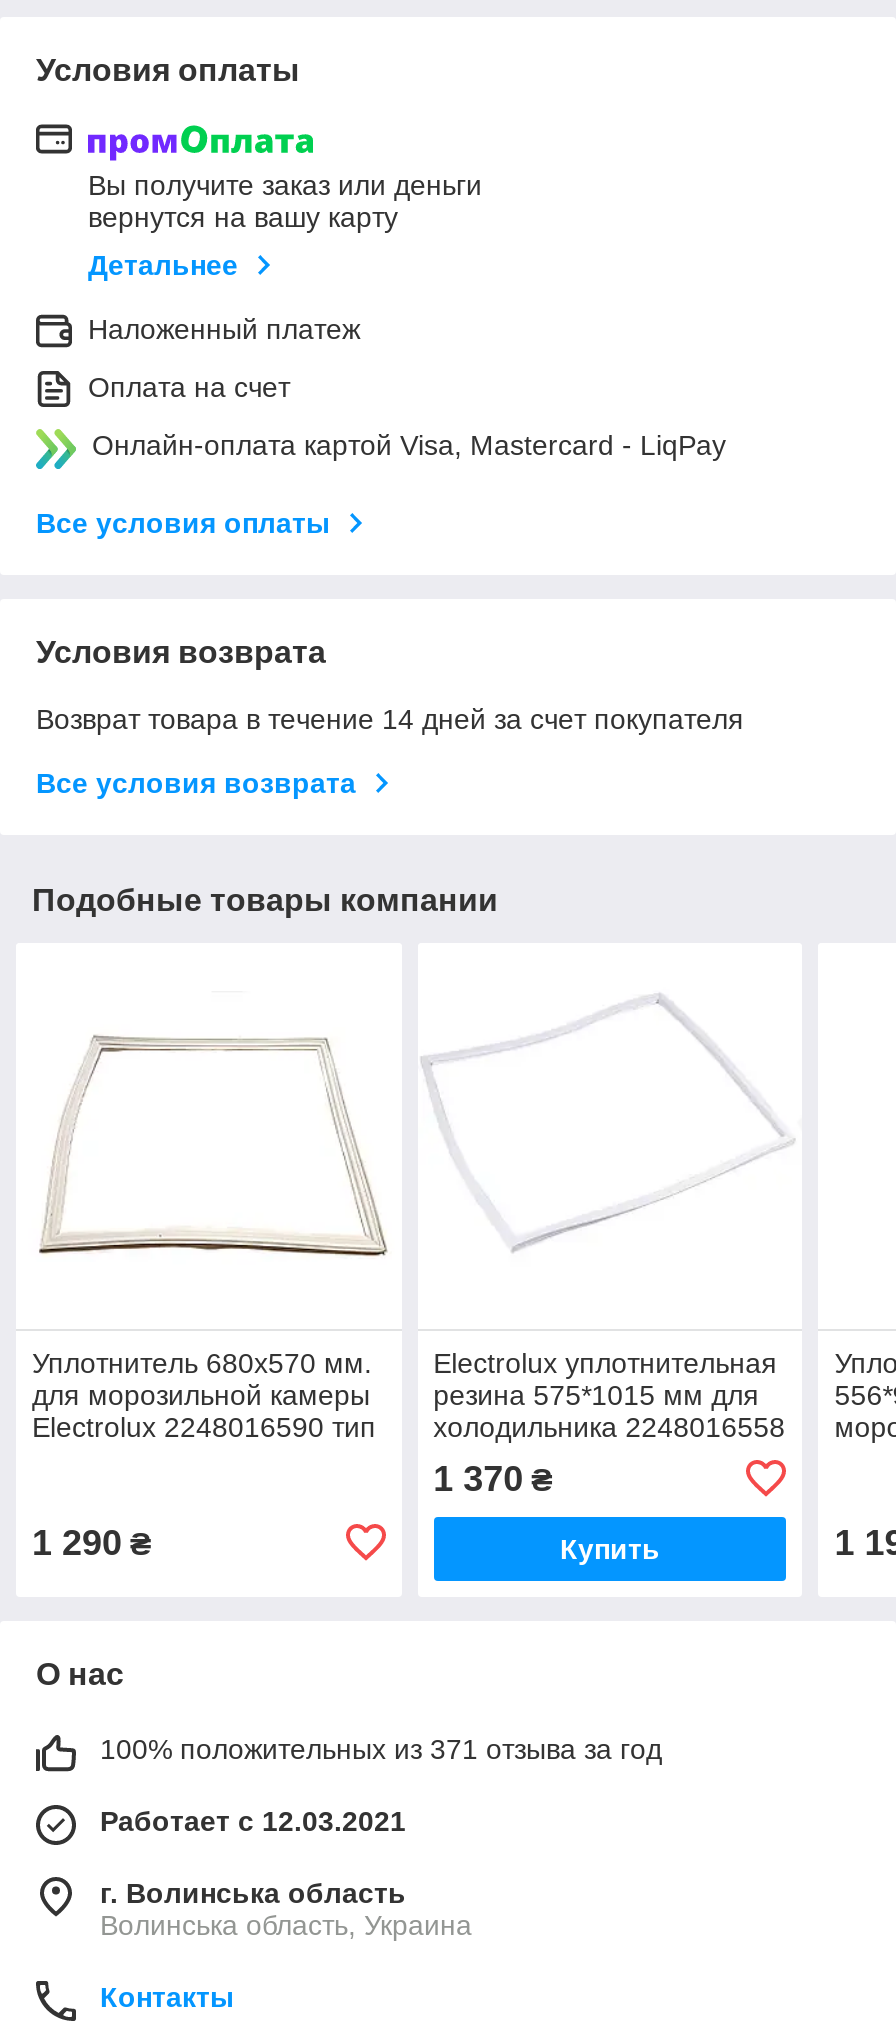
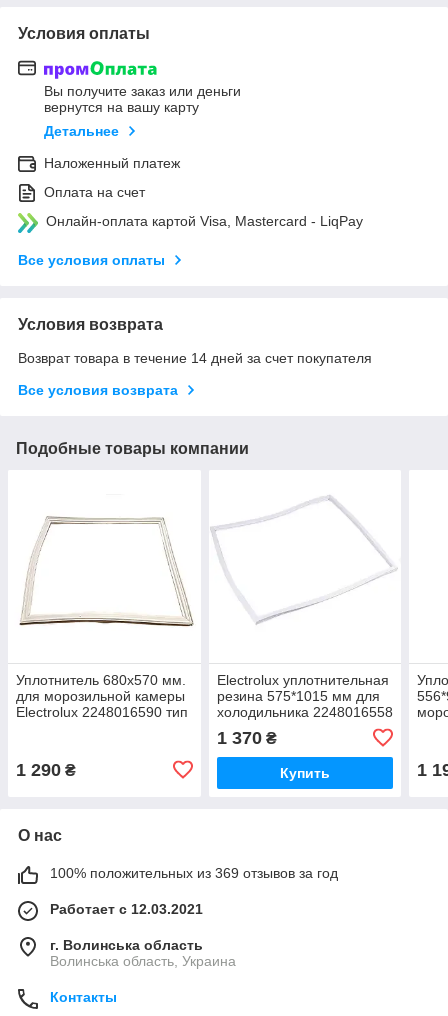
- 100% положительных из 371 отзыва за год
+ 100% положительных из 369 отзывов за год
